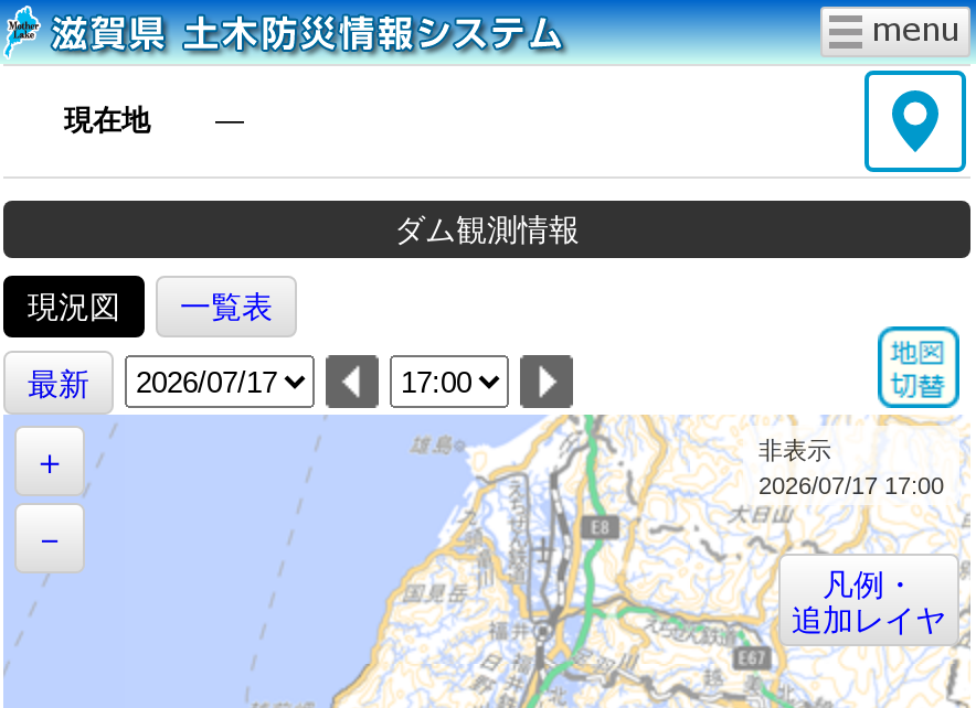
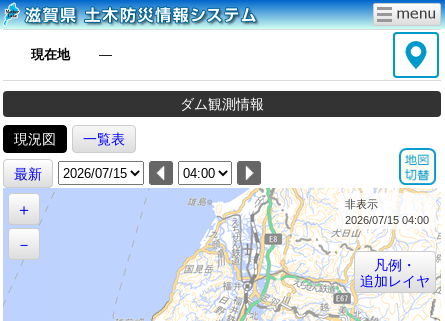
- 2026/07/17 17:00
+ 2026/07/15 04:00
